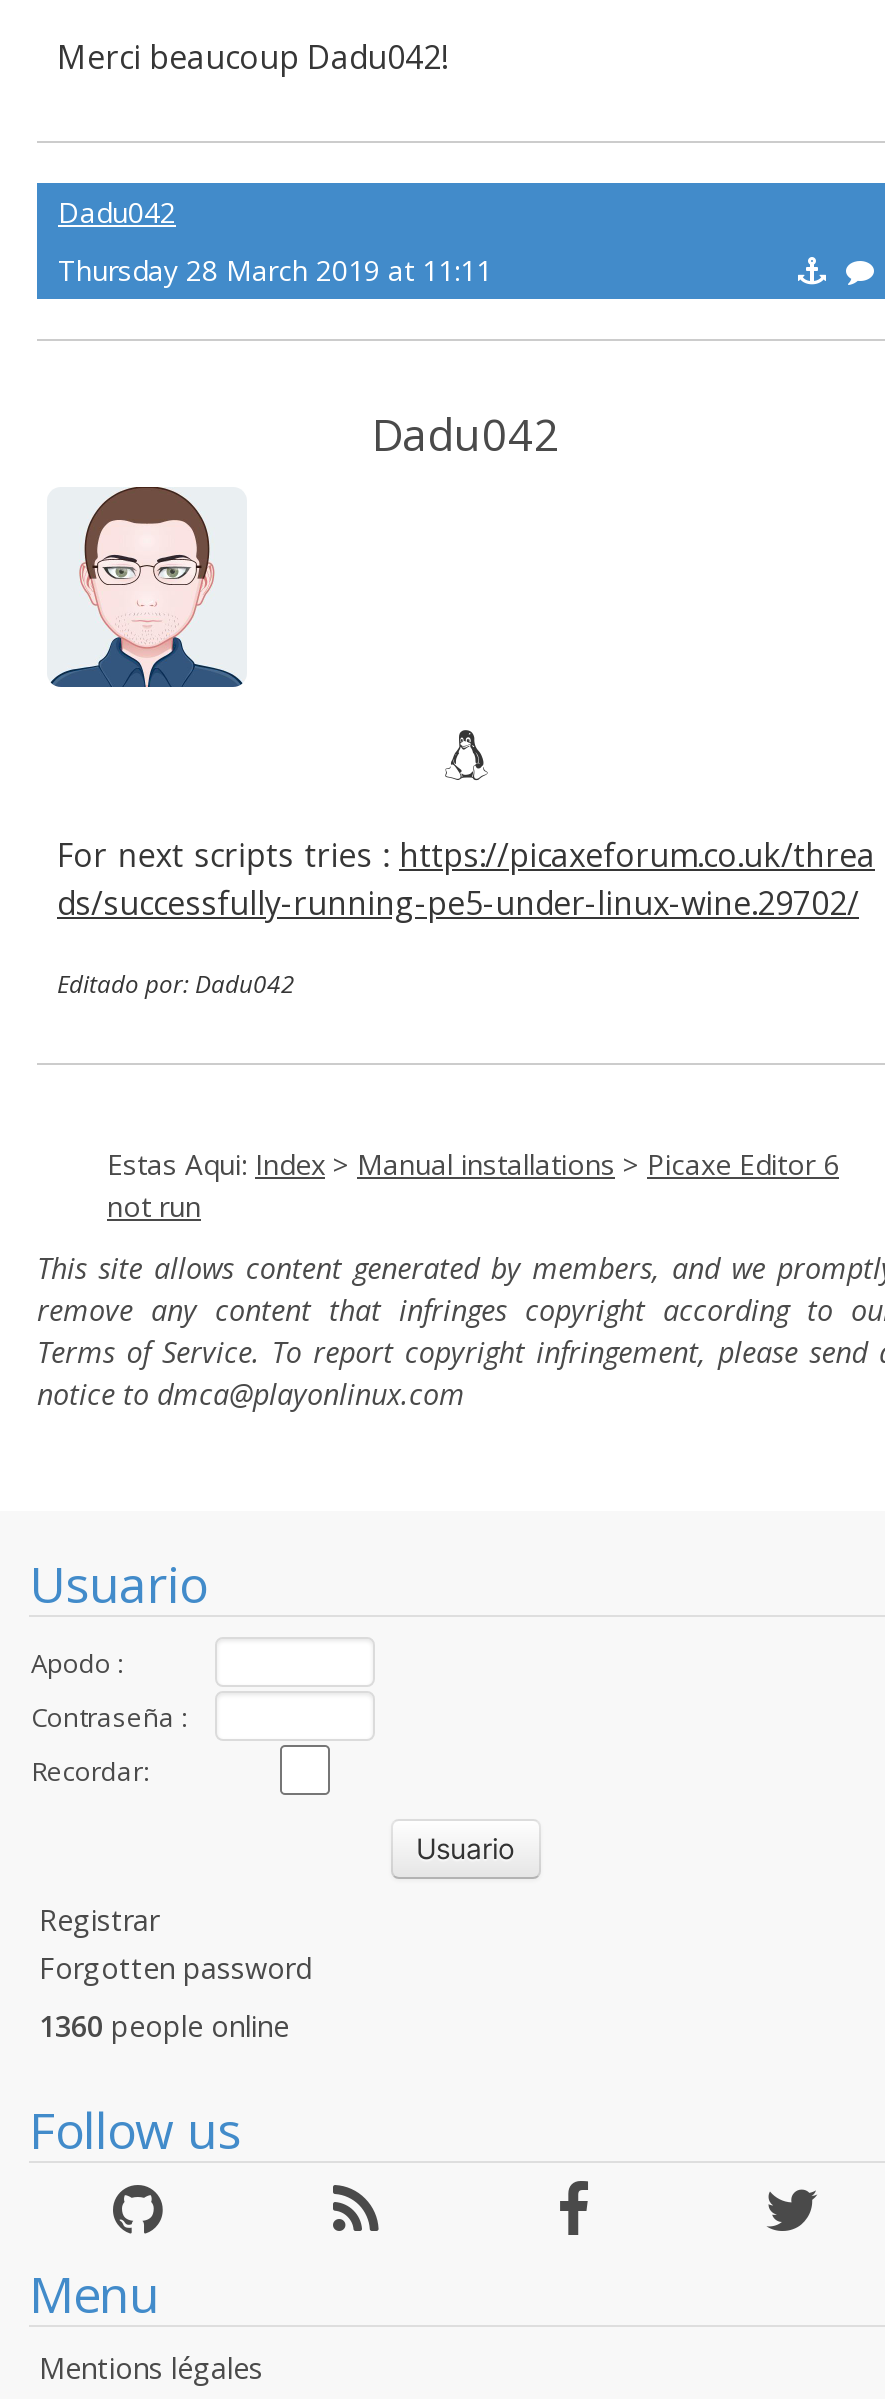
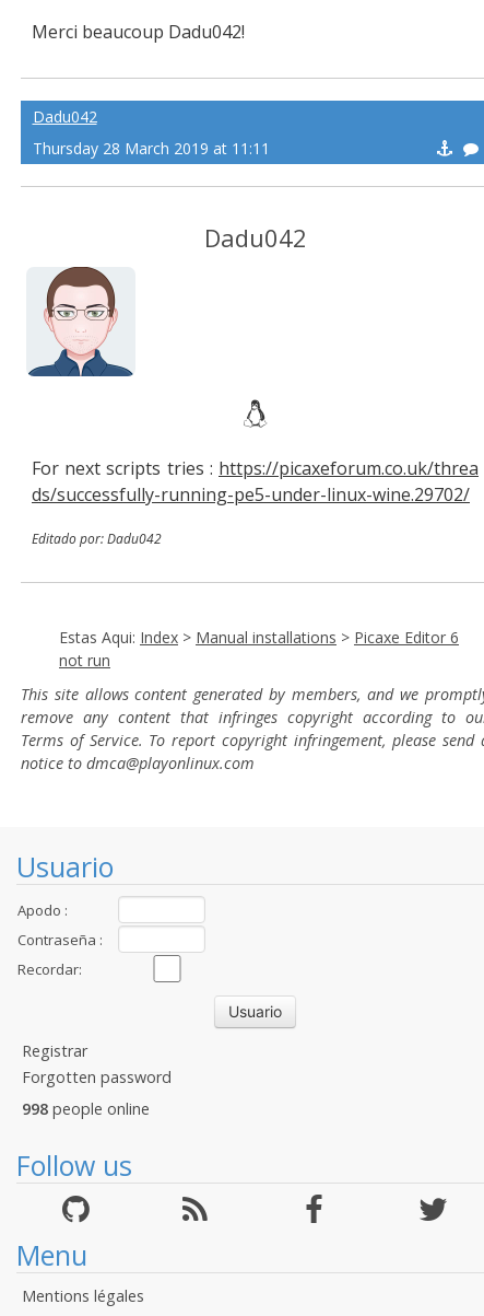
- 1360 people online
+ 998 people online
